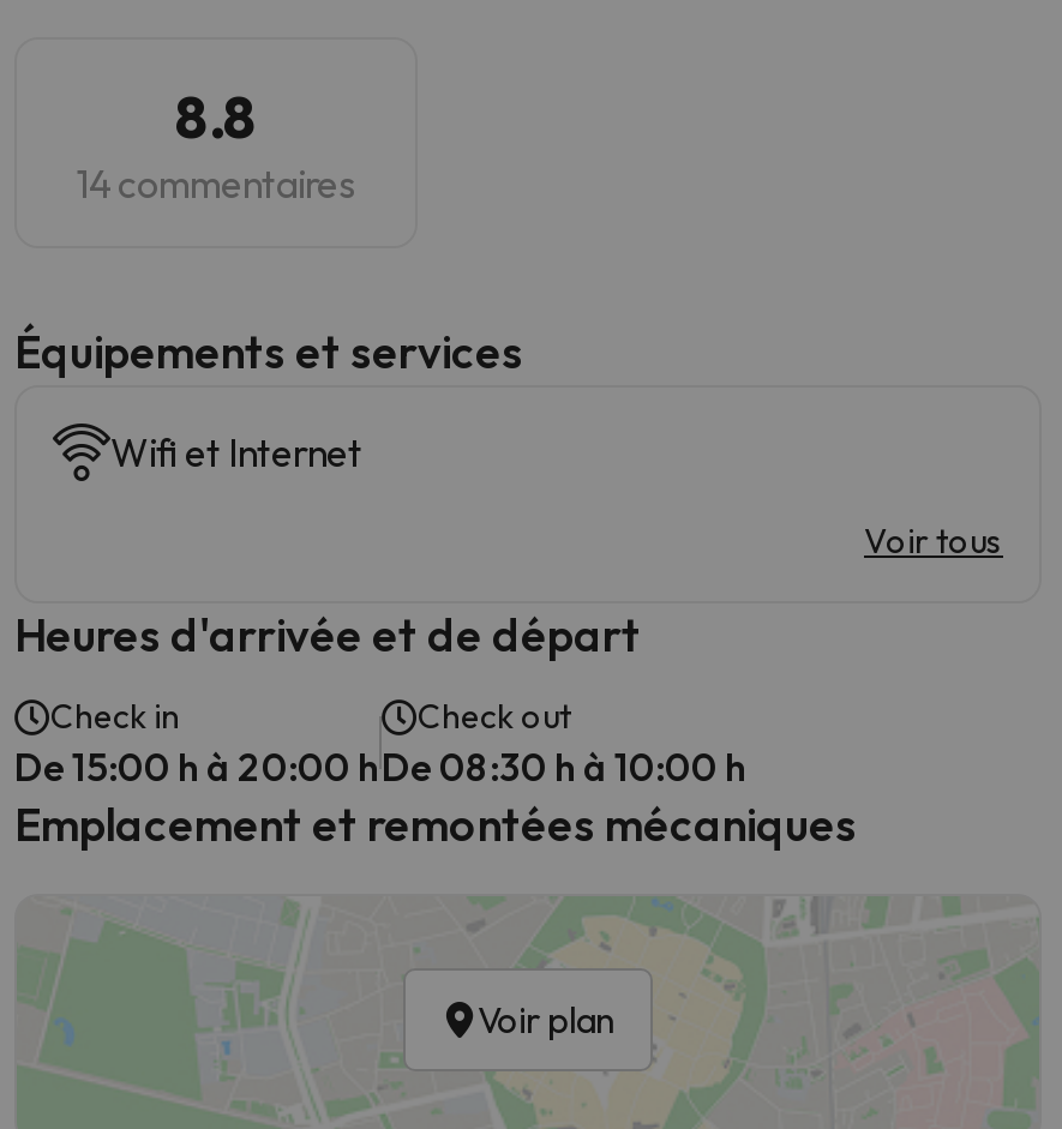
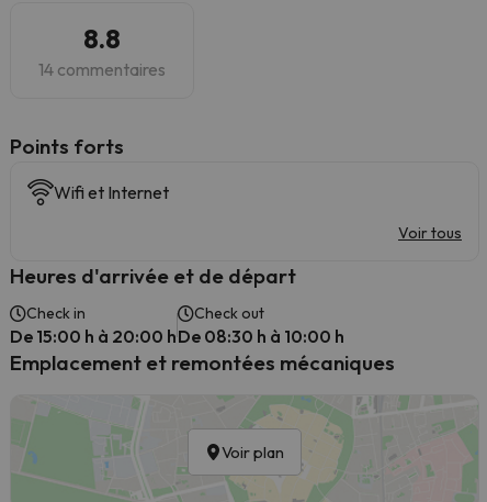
- Équipements et services
+ Points forts
